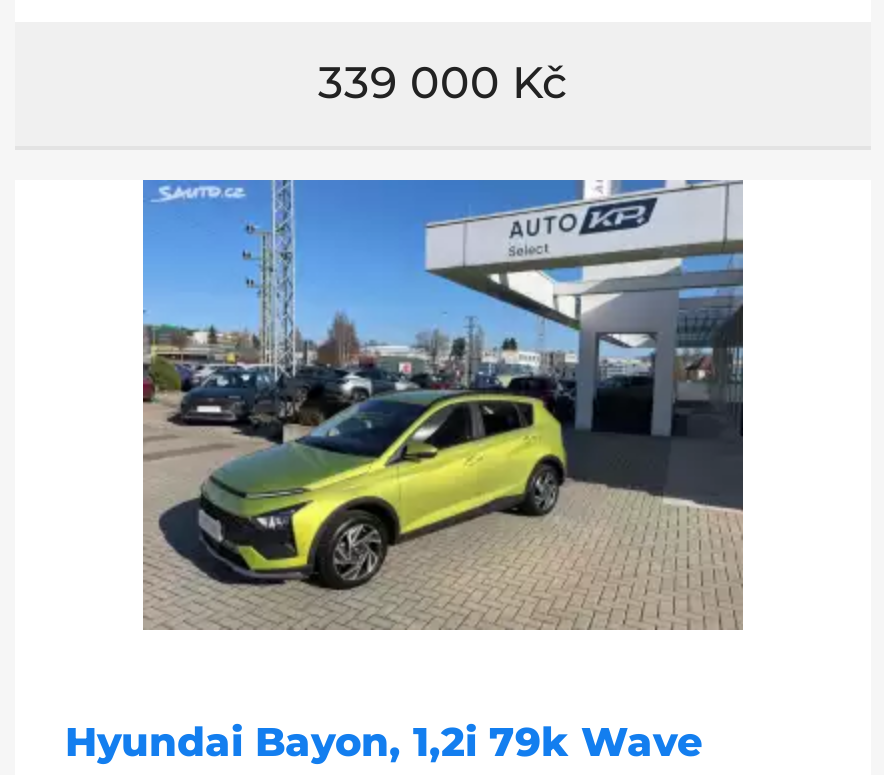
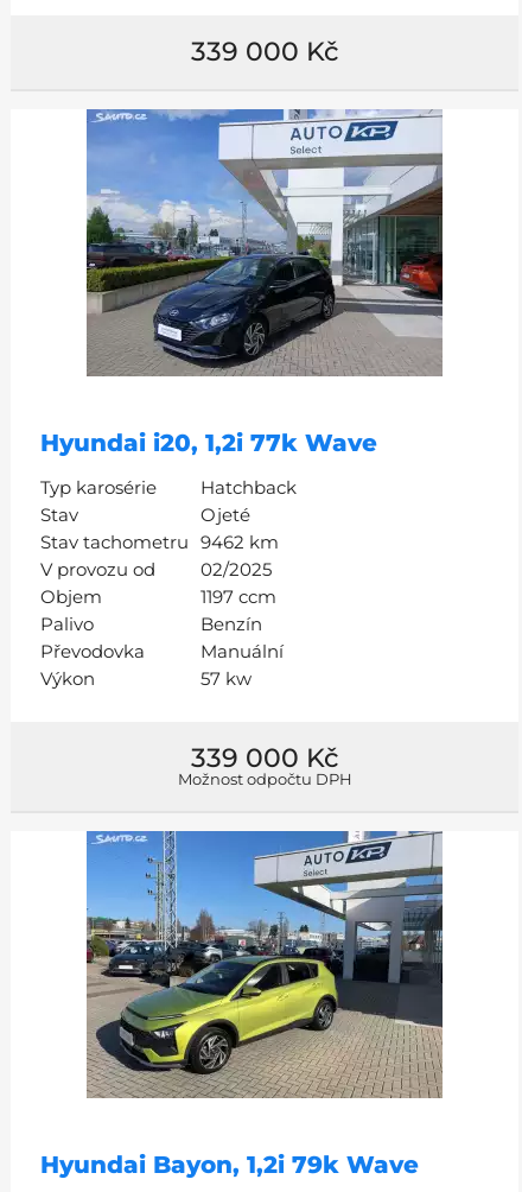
+ Hyundai i20, 1,2i 77k Wave
+ Typ karosérie
+ Hatchback
+ Stav
+ Ojeté
+ Stav tachometru 9462 km
+ V provozu od
+ 02/2025
+ Objem
+ 1197 ccm
+ Palivo
+ Benzín
+ Převodovka
+ Manuální
+ Výkon
+ 57 kw
+ 339 000 Kč
+ Možnost odpočtu DPH

+ [image]
